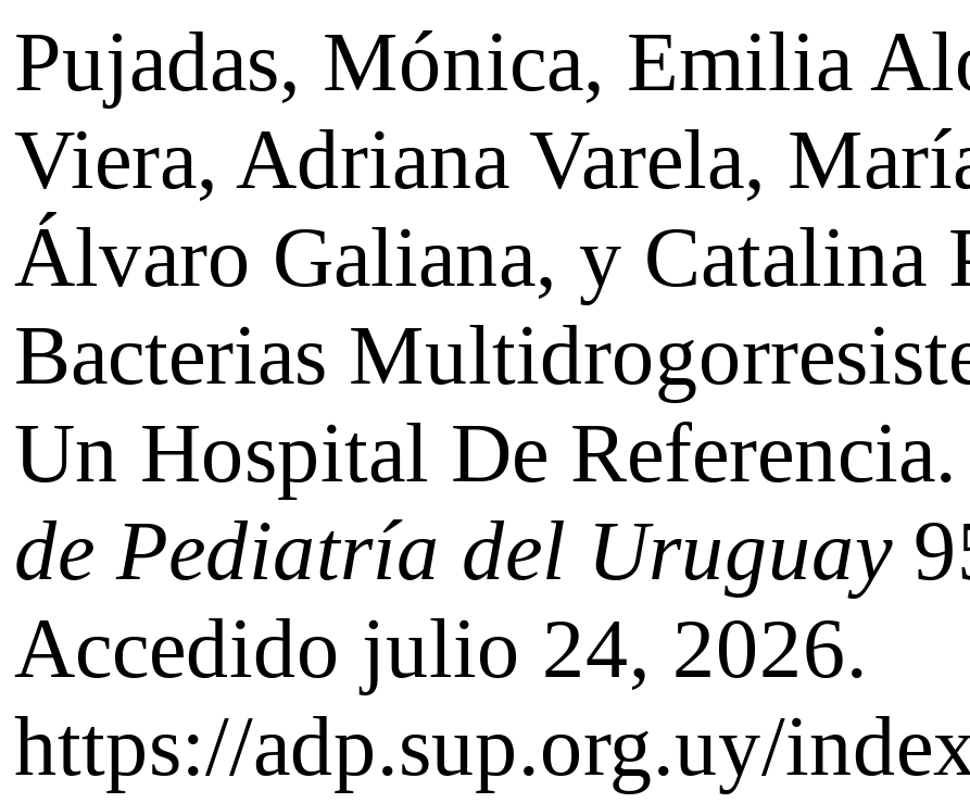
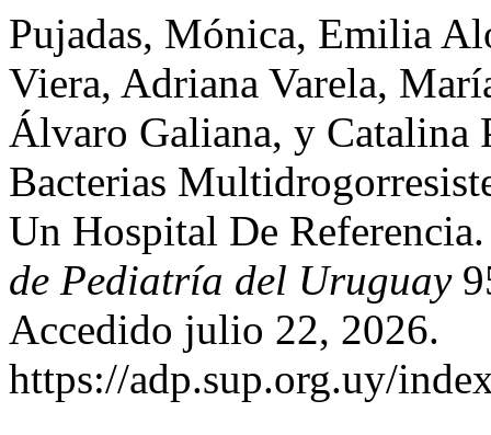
- Accedido julio 24, 2026.
+ Accedido julio 22, 2026.
